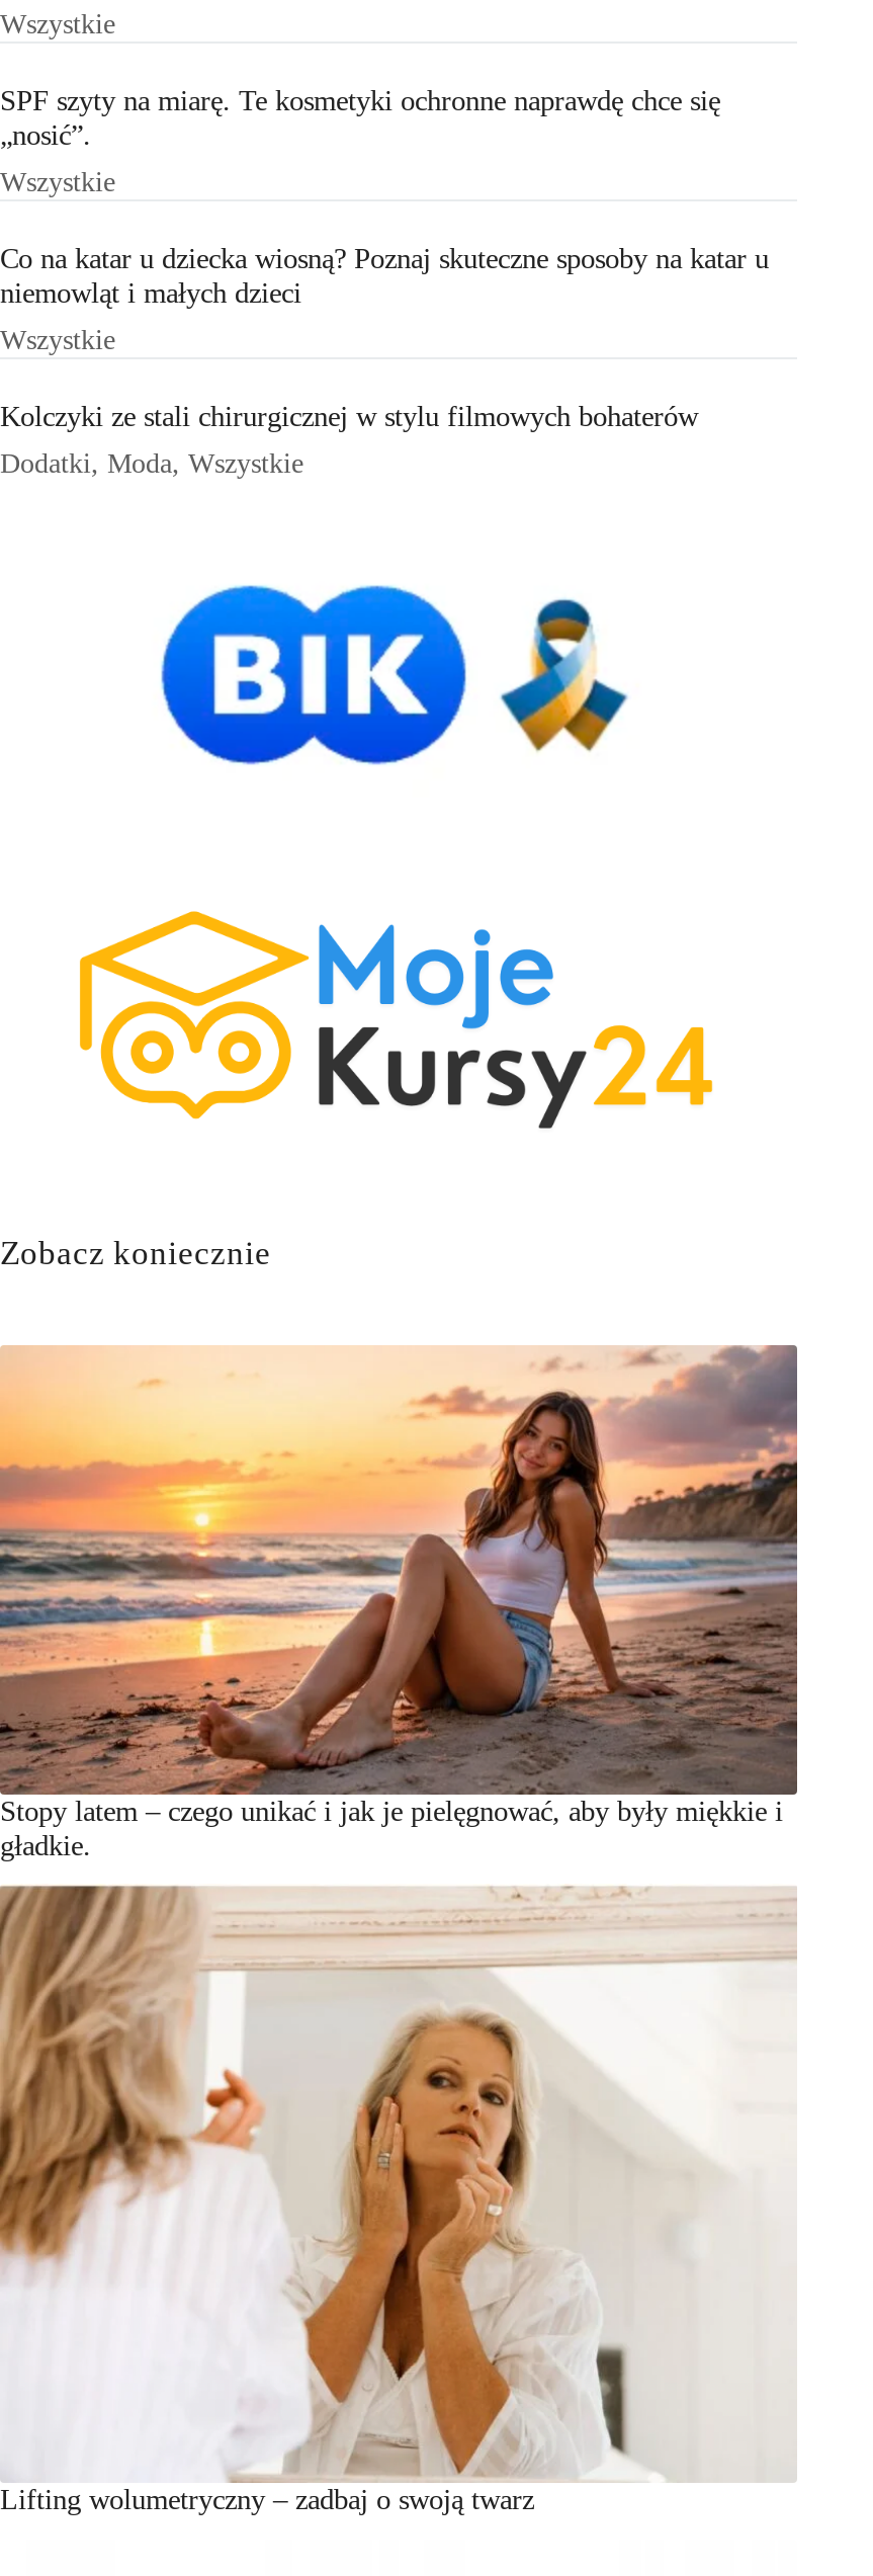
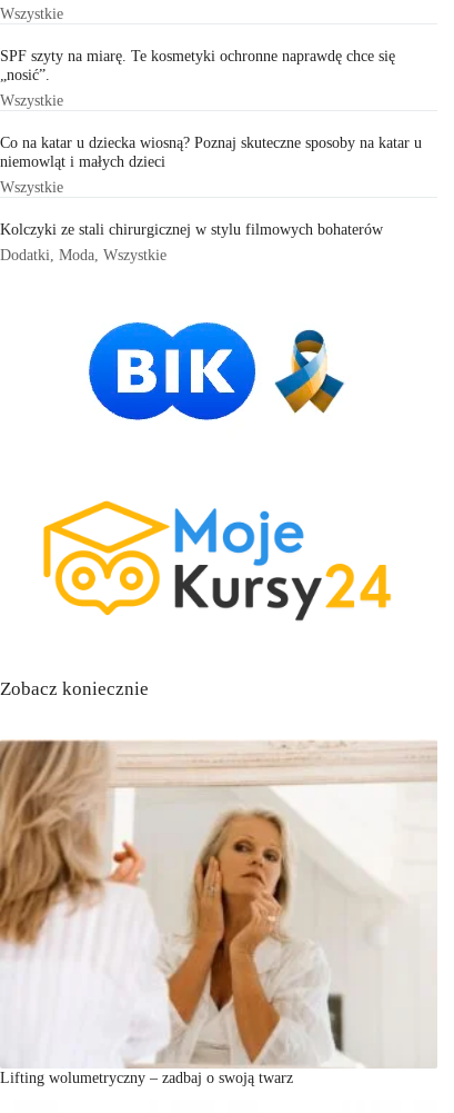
- [image]
- Stopy latem – czego unikać i jak je pielęgnować, aby były miękkie i
- gładkie.
